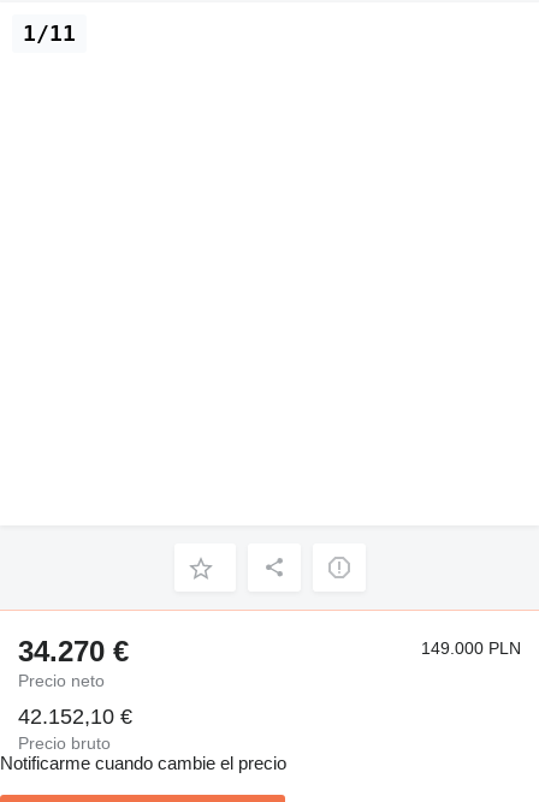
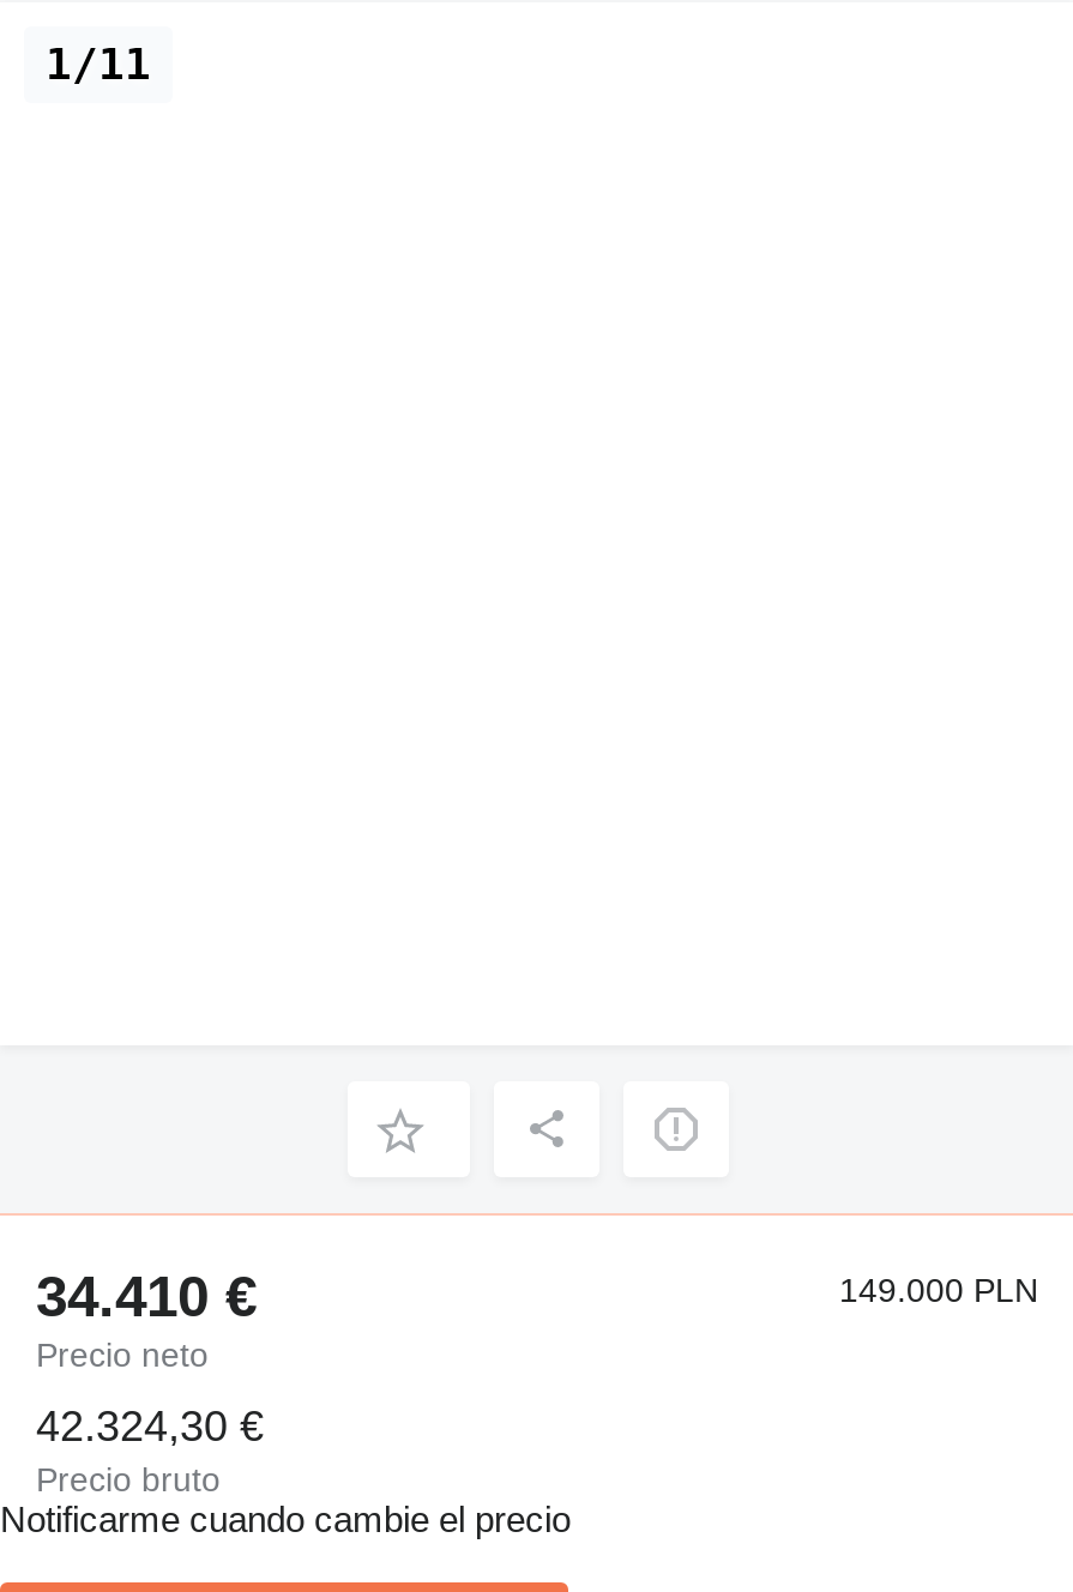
- 34.270 €
+ 34.410 €

- 42.152,10 €
+ 42.324,30 €
